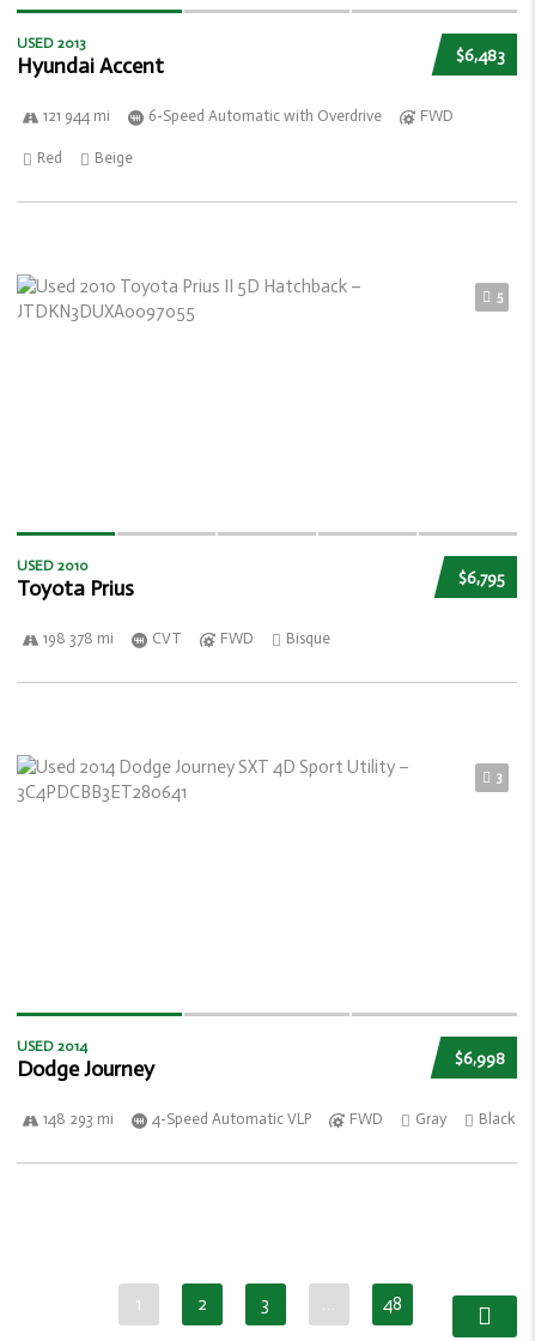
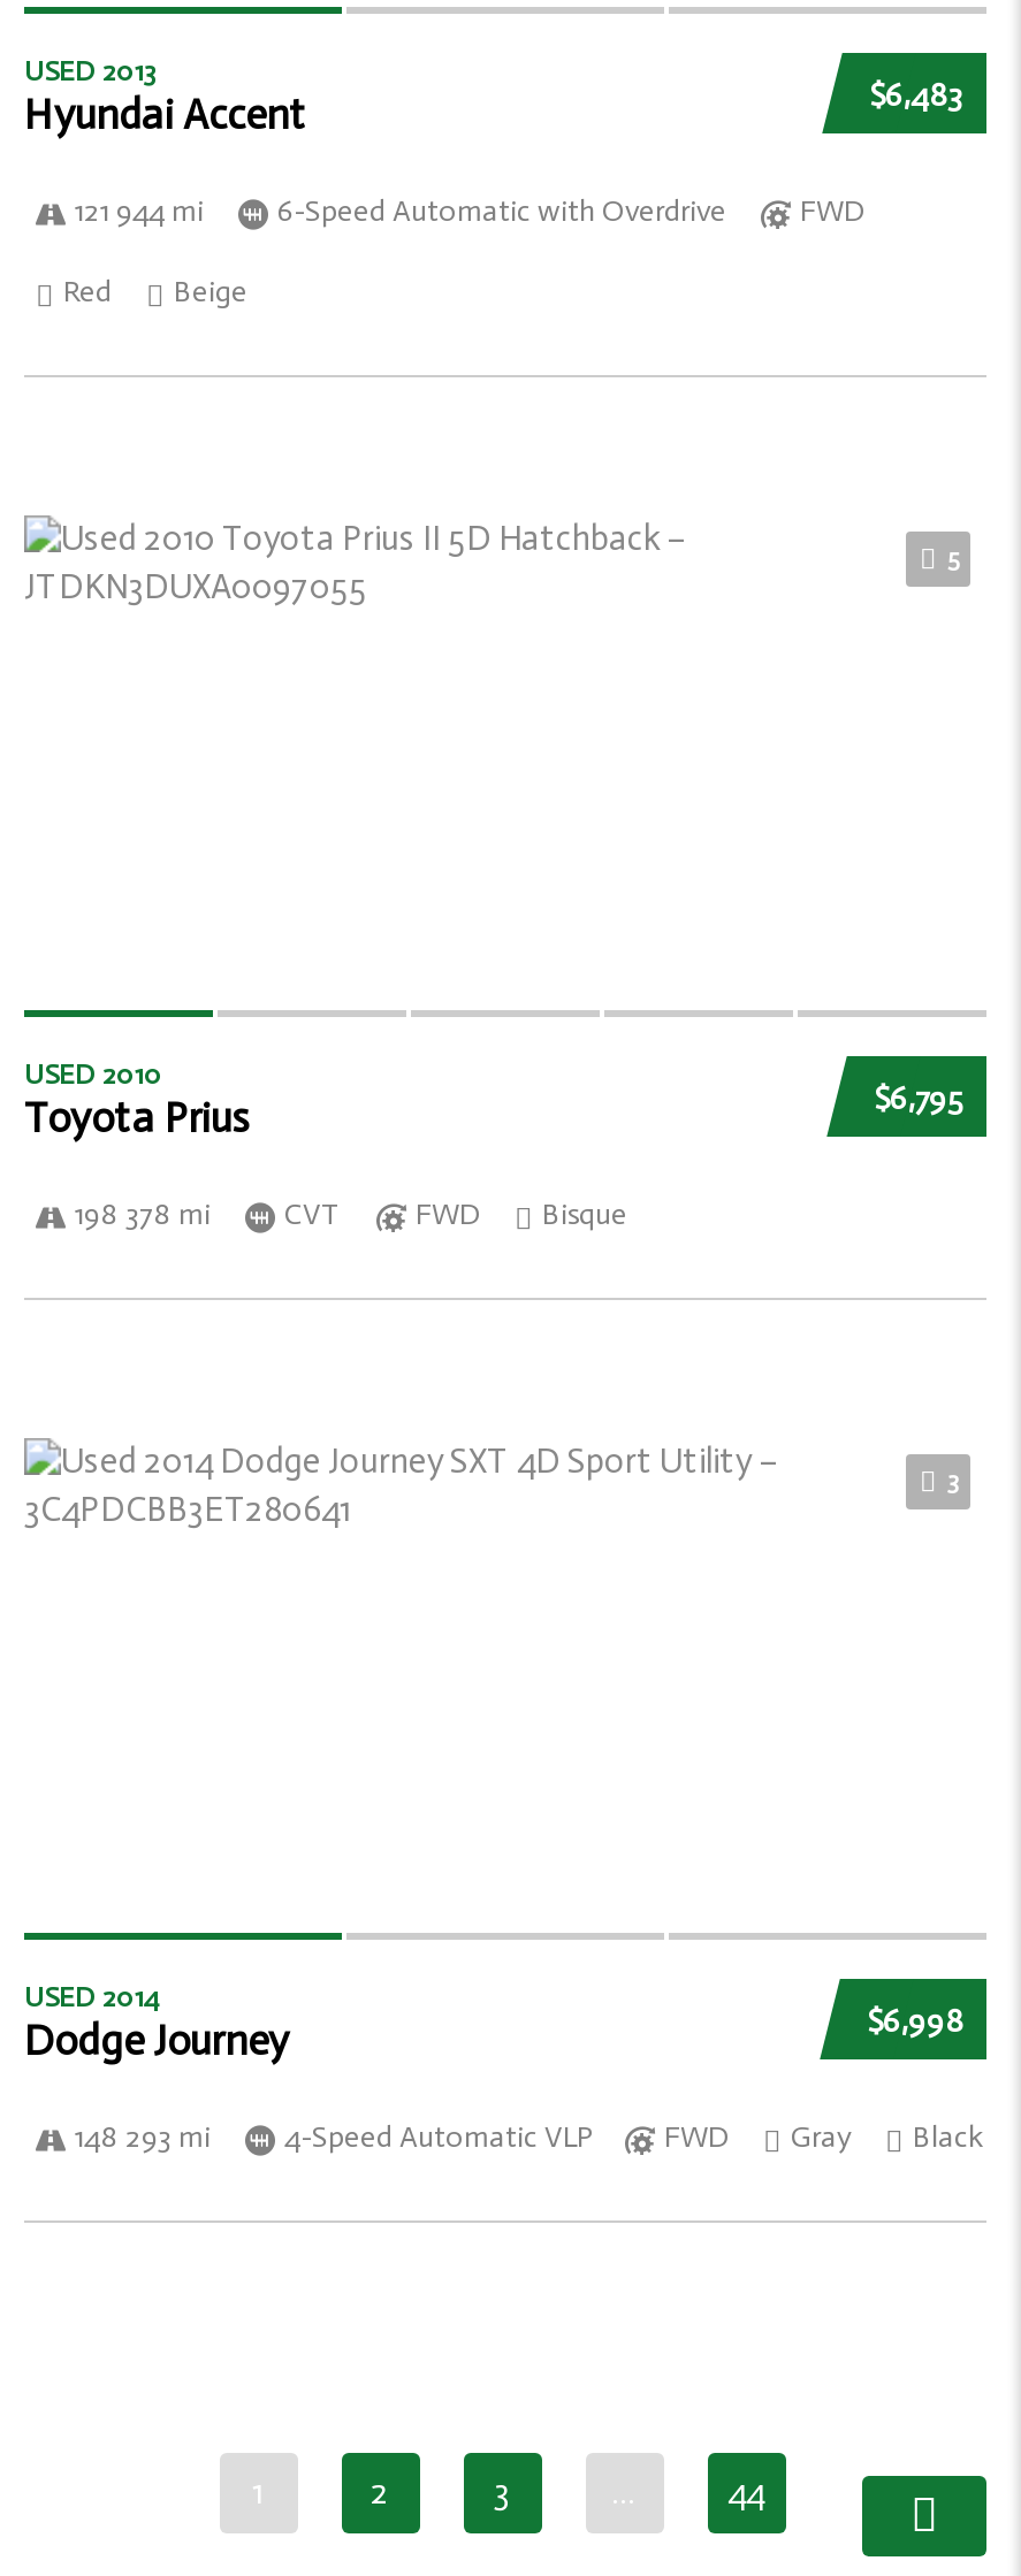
- 48
+ 44
